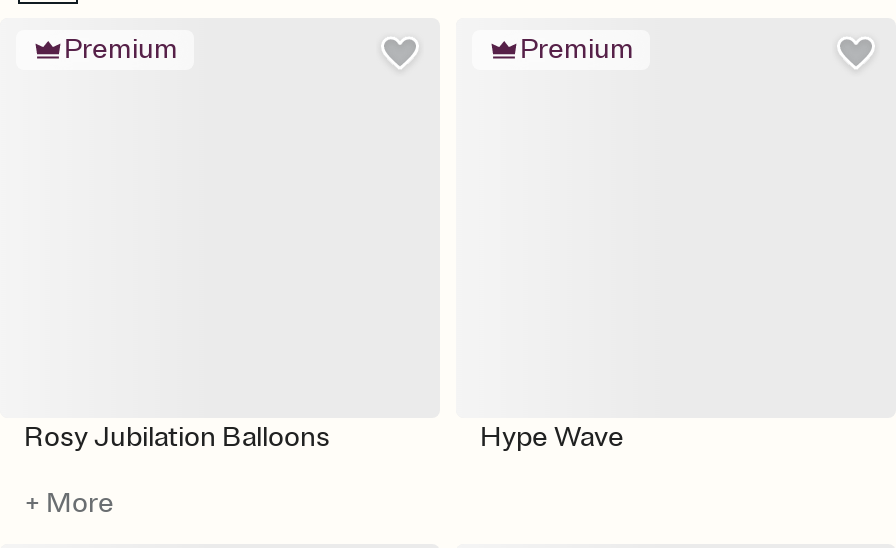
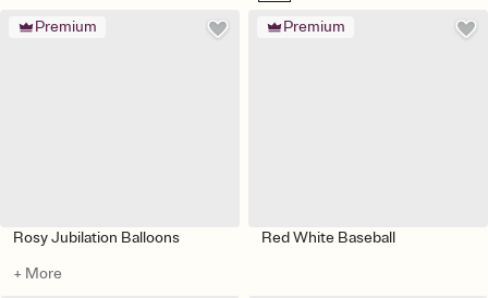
- Hype Wave
+ Red White Baseball
